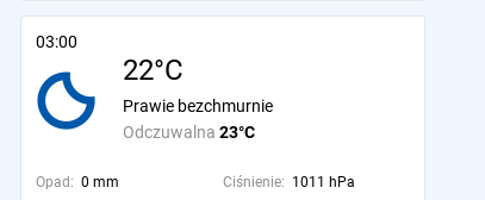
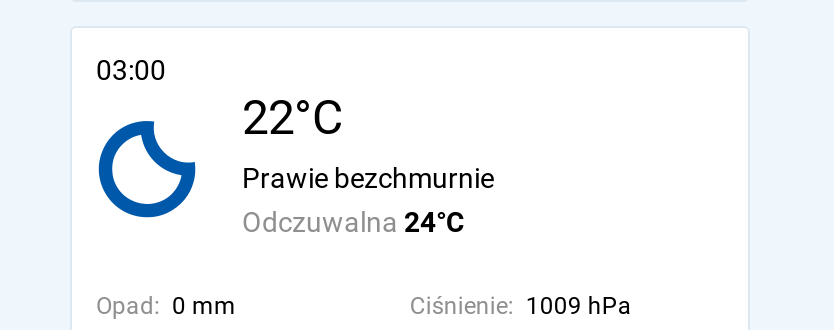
- Odczuwalna 23°C
+ Odczuwalna 24°C

- Ciśnienie: 1011 hPa
+ Ciśnienie: 1009 hPa
